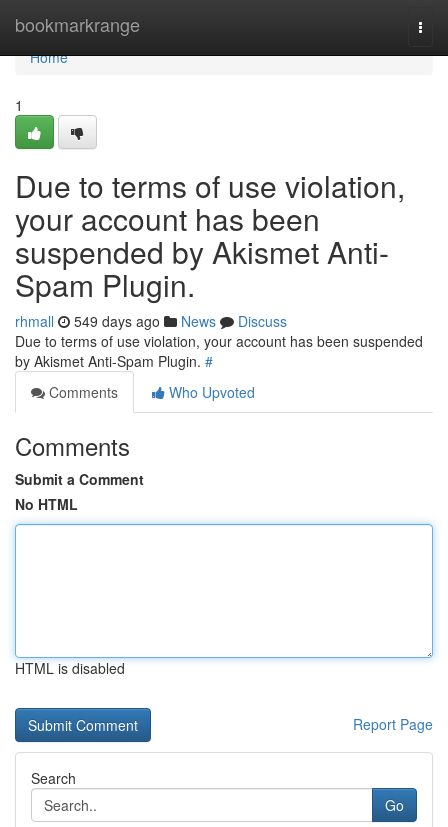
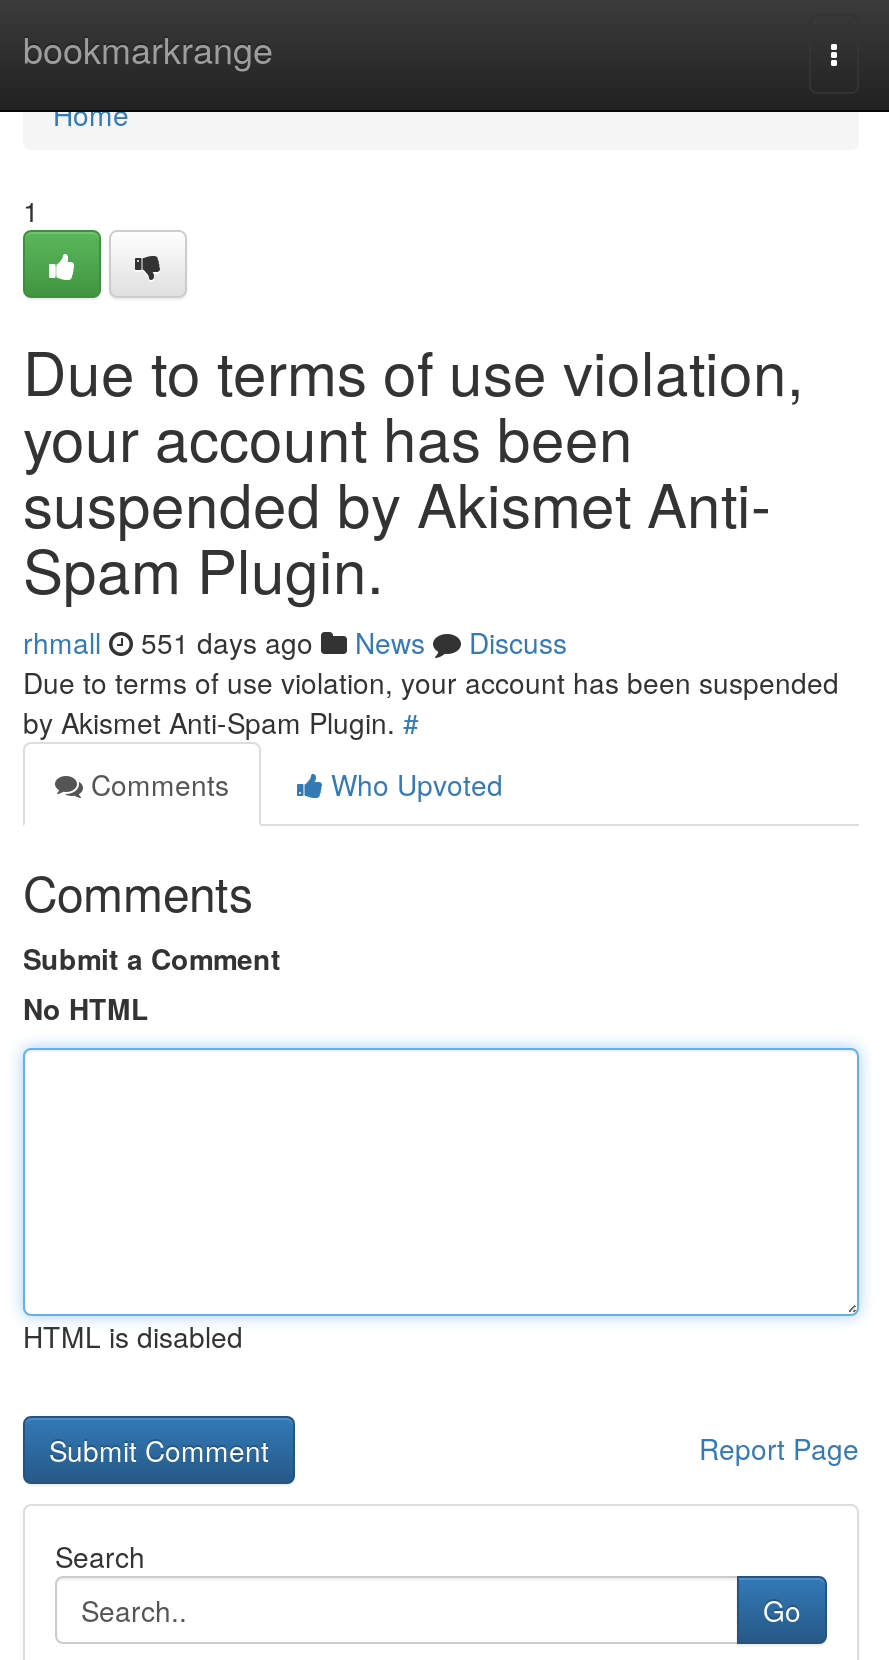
- rhmall 549 days ago News Discuss
+ rhmall 551 days ago News Discuss
